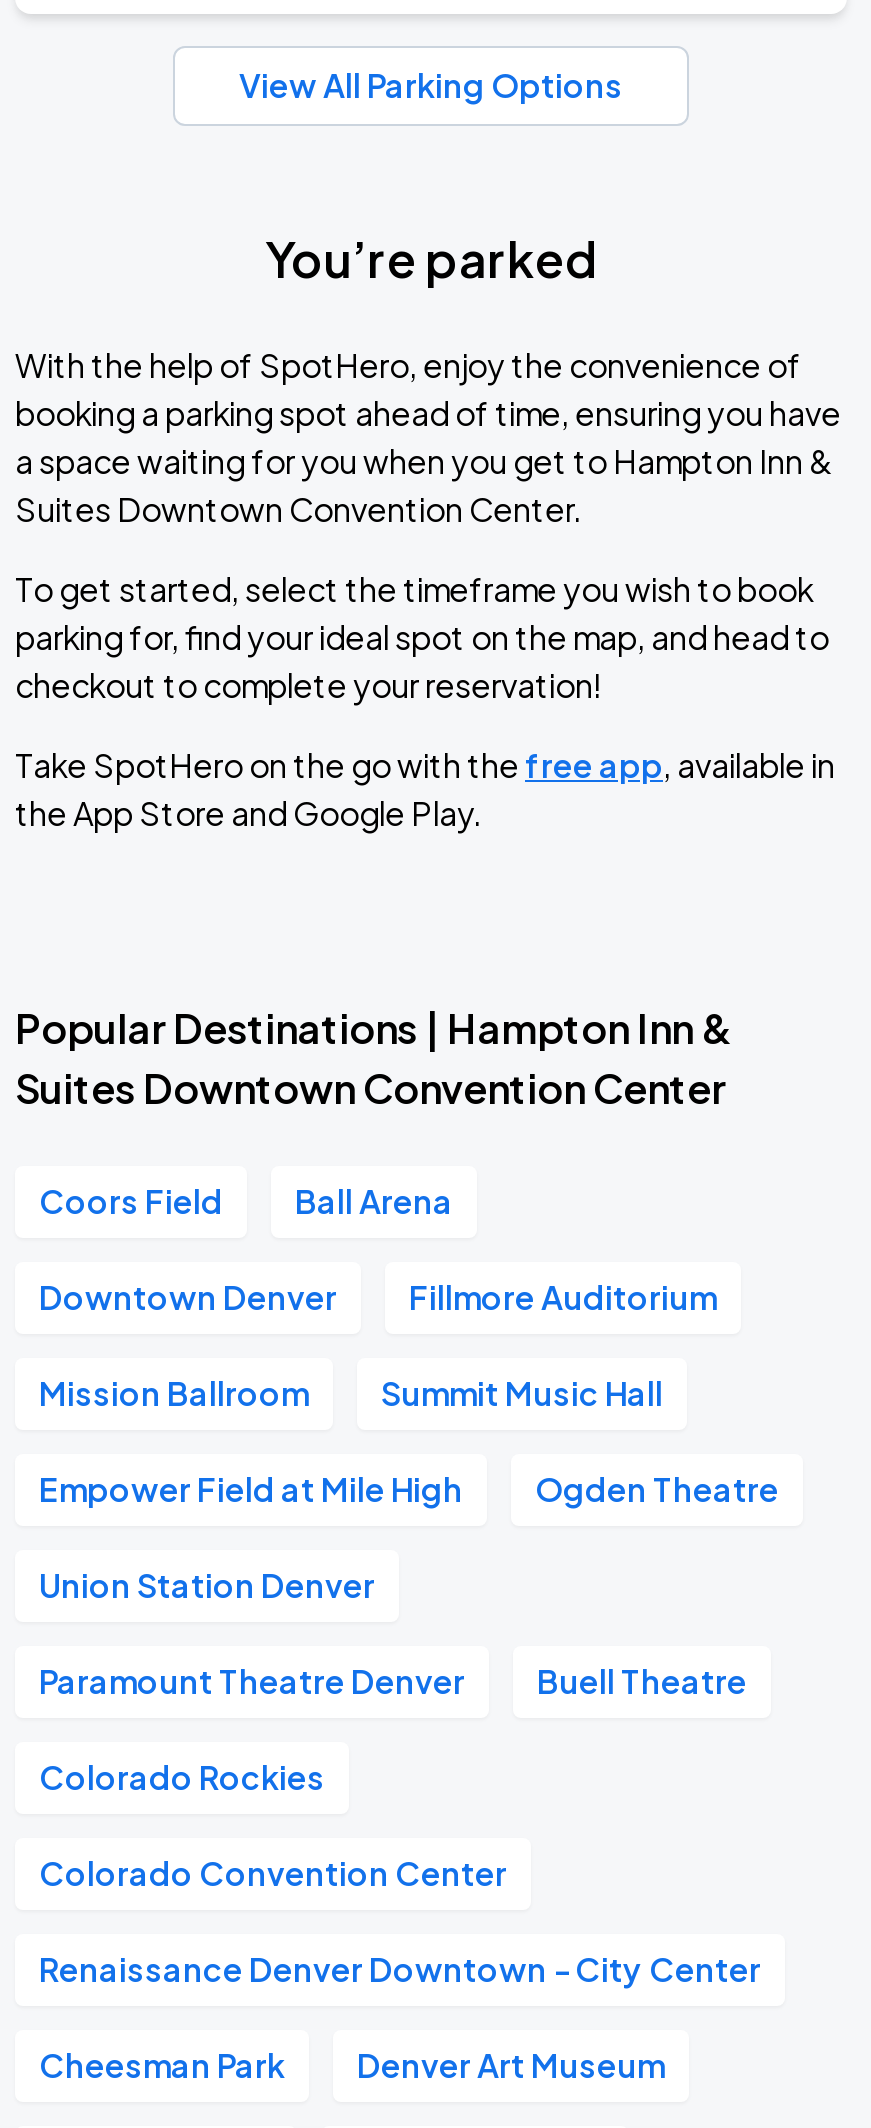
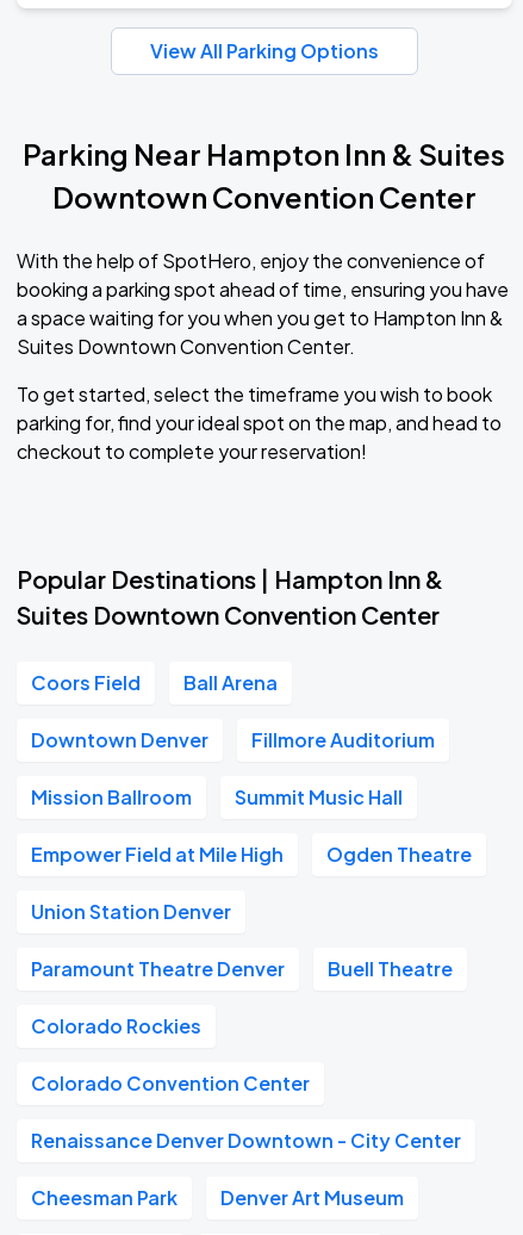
- You’re parked
+ Parking Near Hampton Inn & Suites
+ Downtown Convention Center

moved down: With the help of SpotHero, enjoy the convenience of | booking a parking spot ahead of time, ensuring you have | a space waiting for you when you get to Hampton Inn & | Suites Downtown Convention Center. | To get started, select the timeframe you wish to book | parking for, find your ideal spot on the map, and head to | checkout to complete your reservation!

- Take SpotHero on the go with the free app, available in
- the App Store and Google Play.
